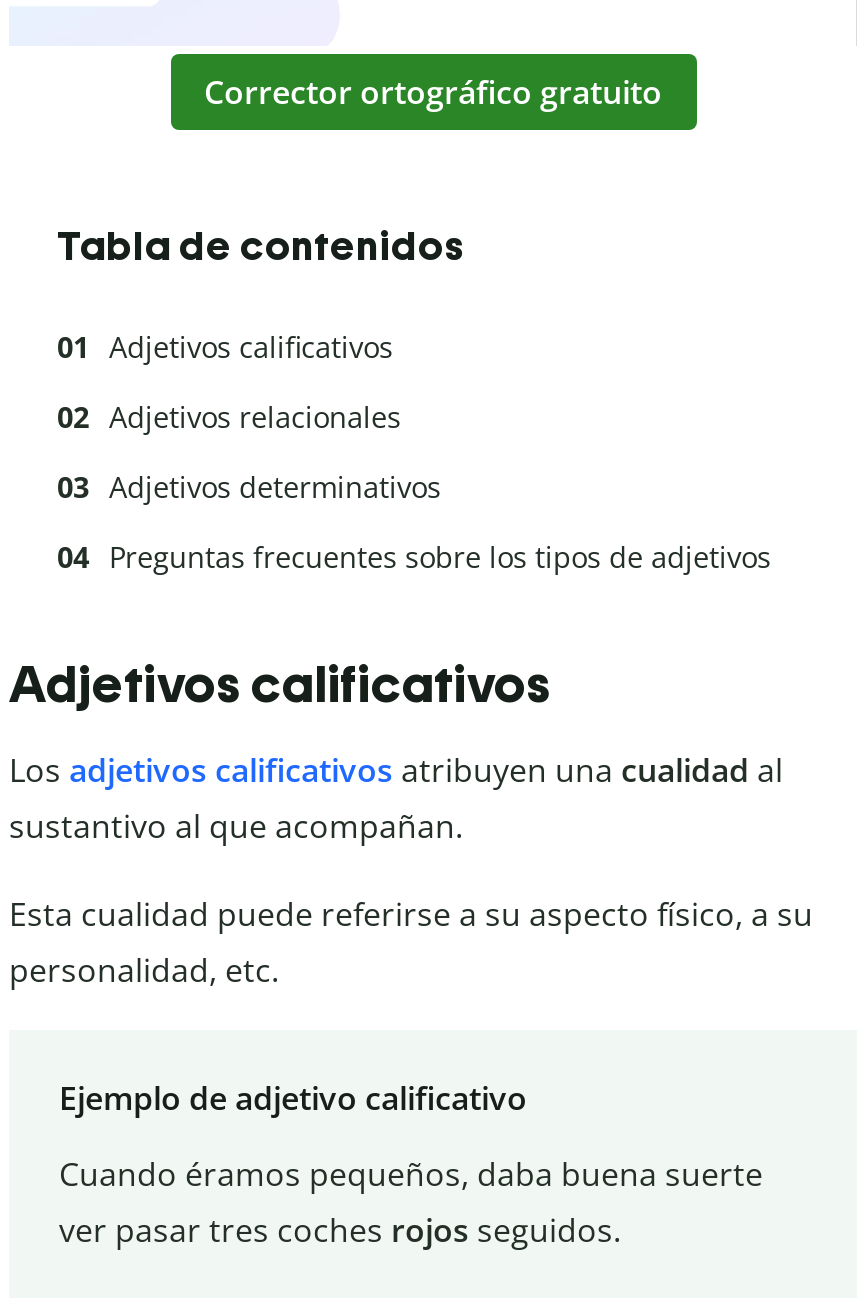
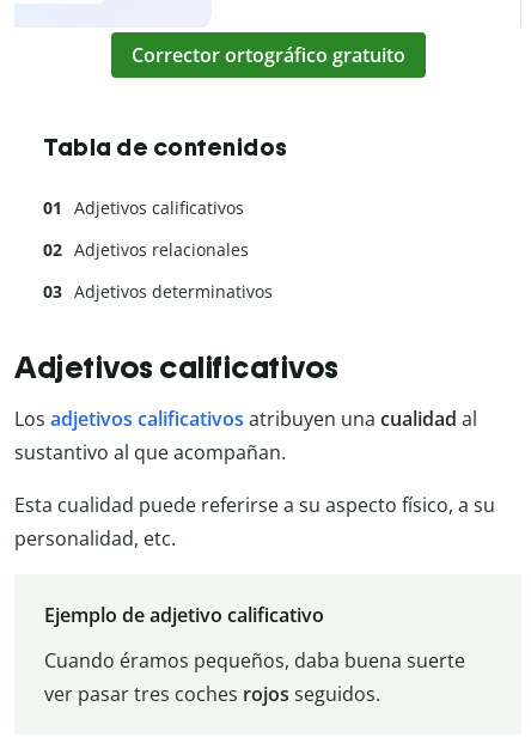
- Preguntas frecuentes sobre los tipos de adjetivos
